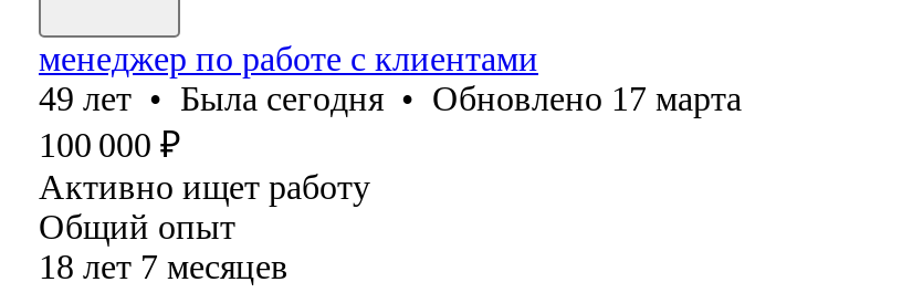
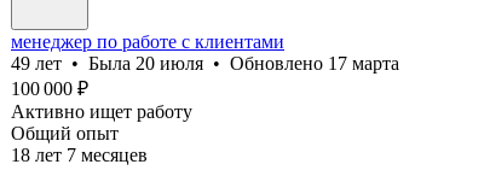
- 49 лет • Была сегодня • Обновлено 17 марта
+ 49 лет • Была 20 июля • Обновлено 17 марта
